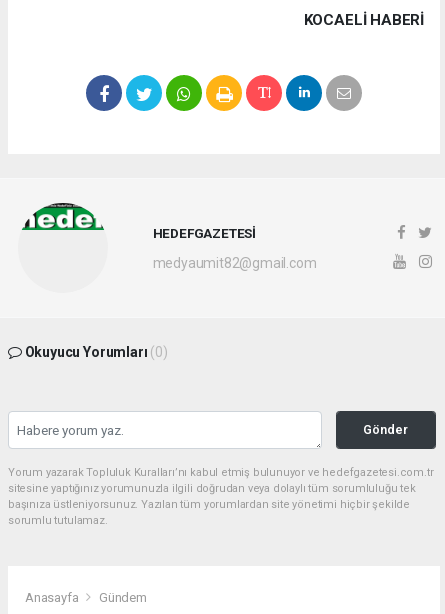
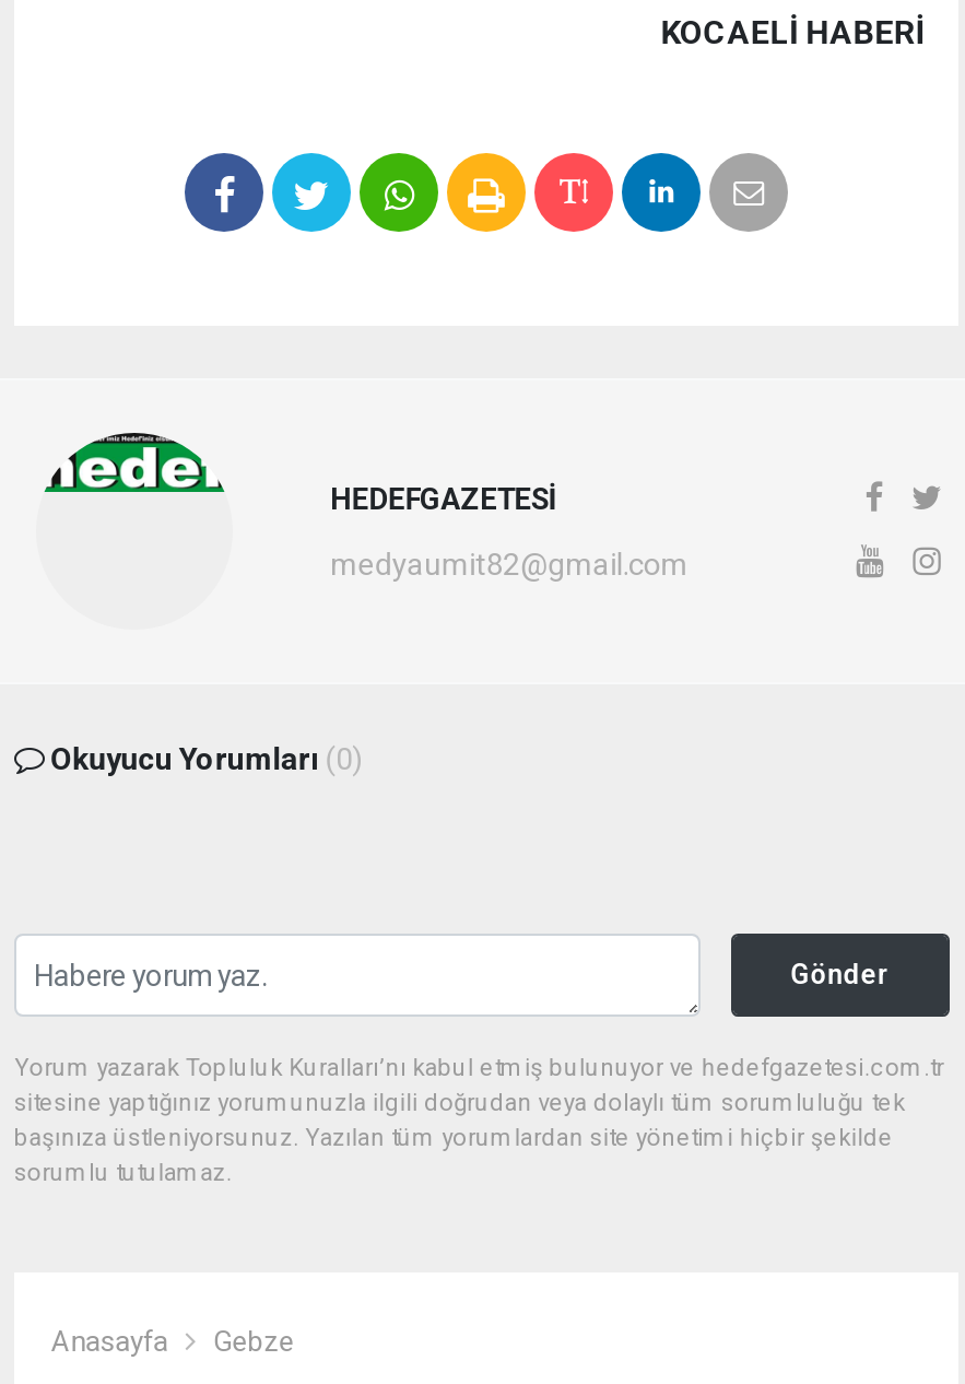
- Gündem
+ Gebze
